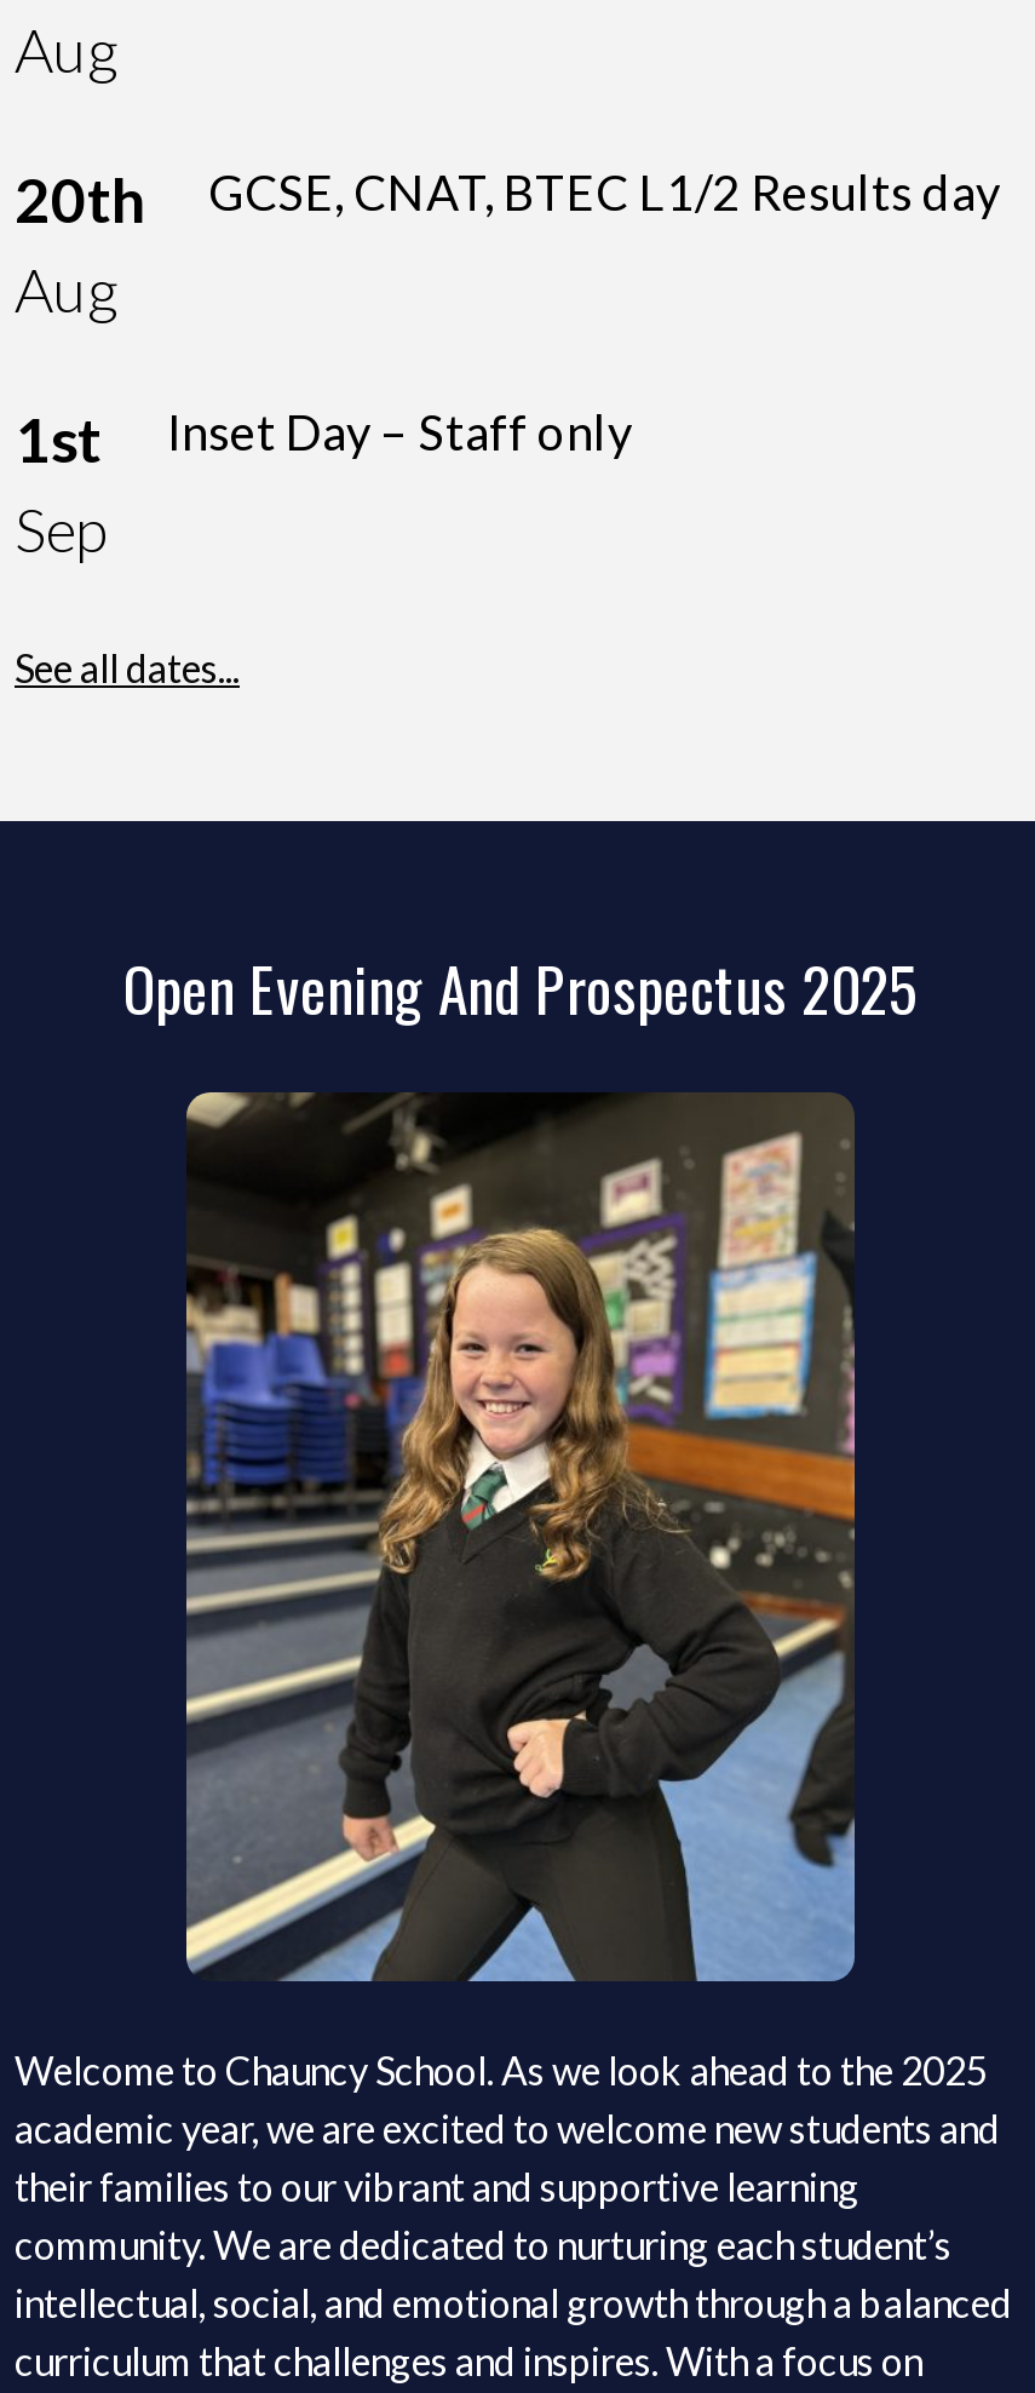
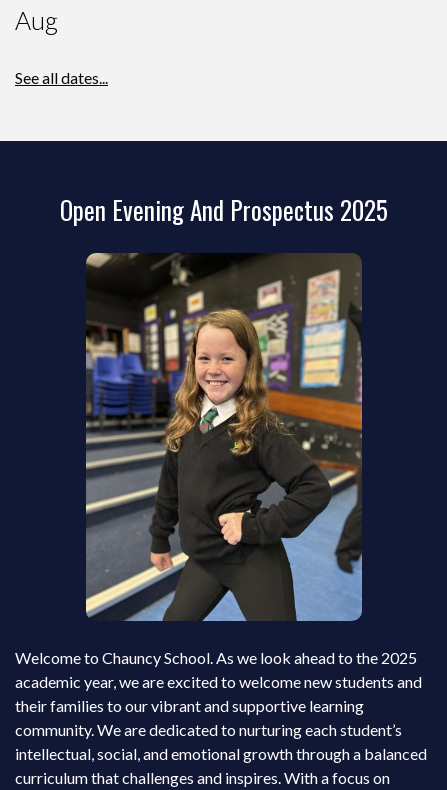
- 20th
- Aug

- GCSE, CNAT, BTEC L1/2 Results day
- 1st
- Sep

- Inset Day – Staff only
